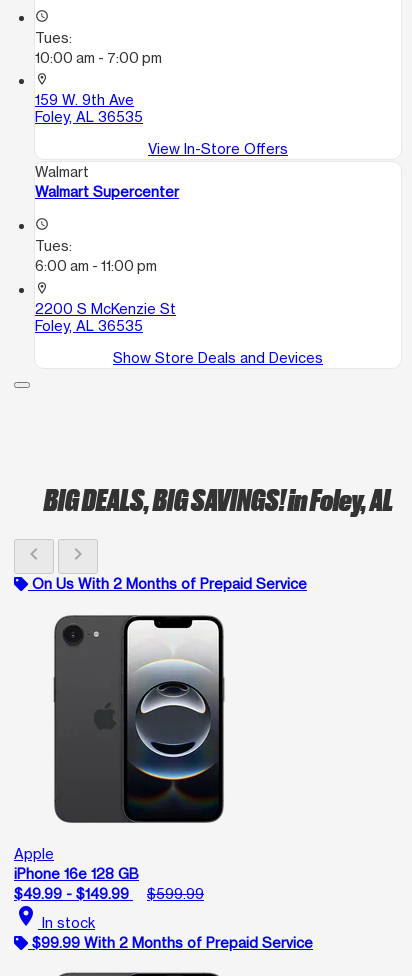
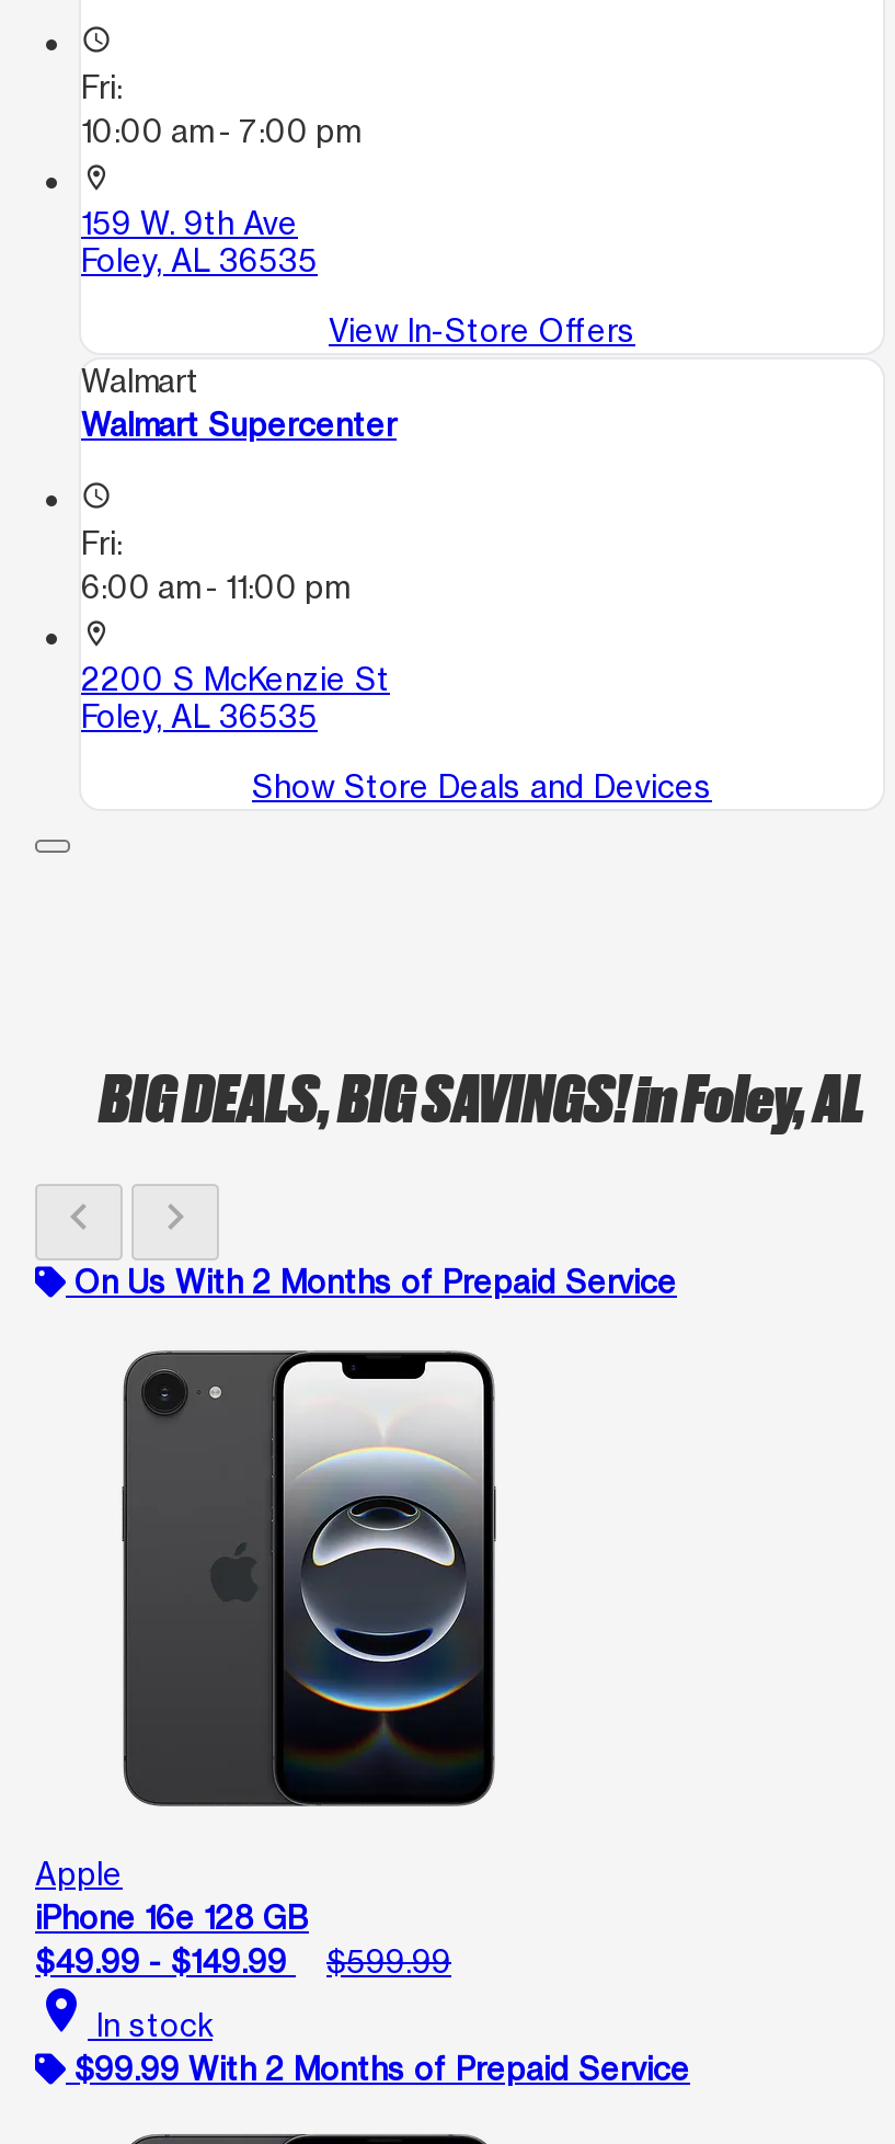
- Tues:
+ Fri:

- Tues:
+ Fri:
